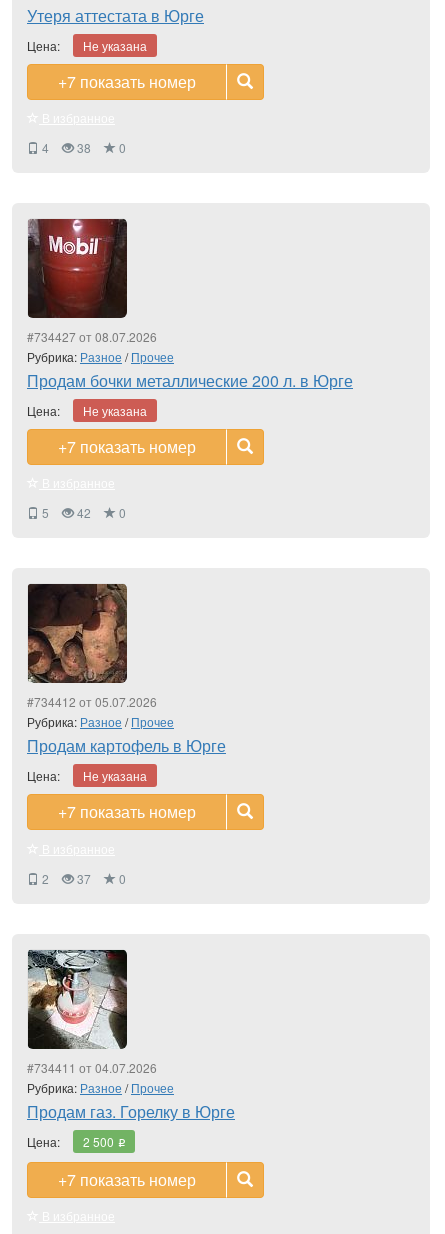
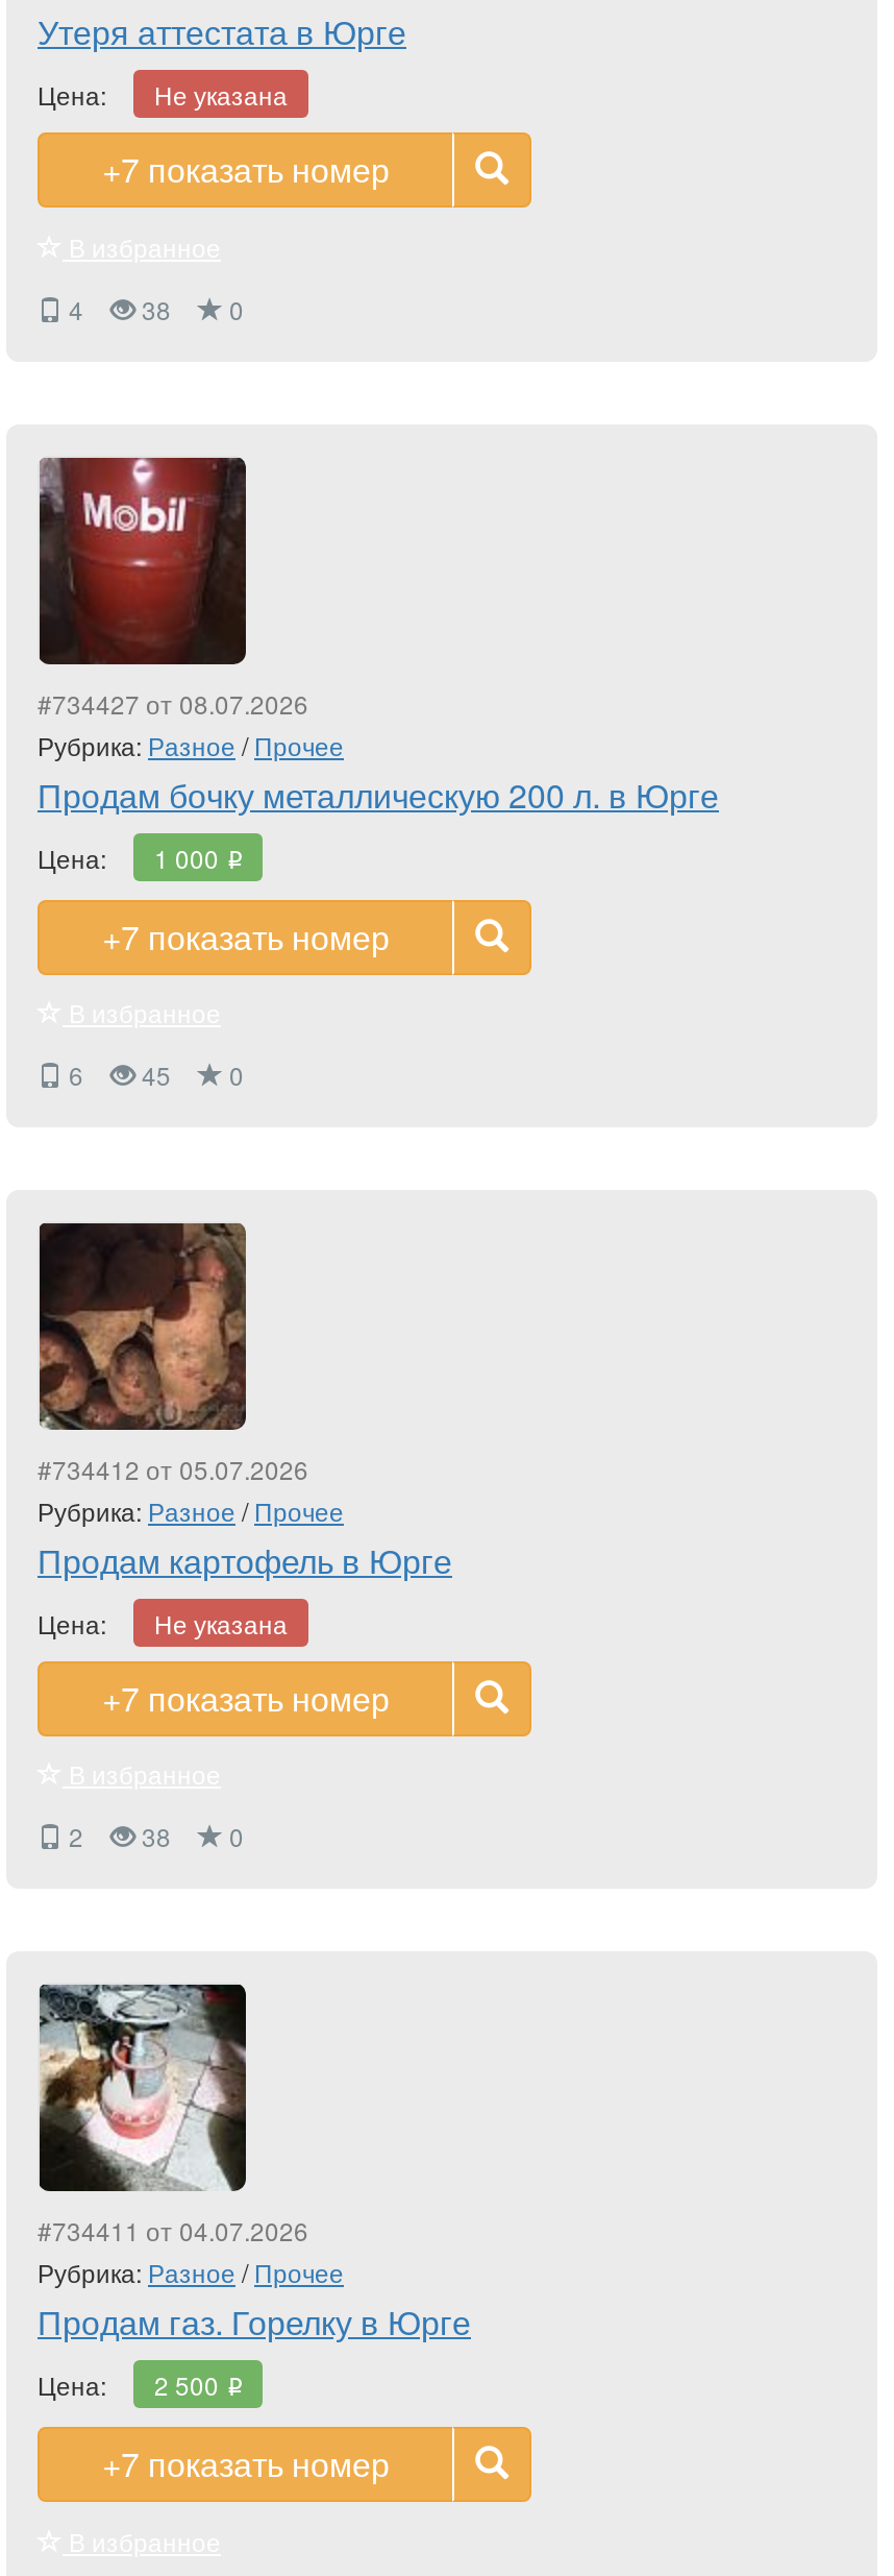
- Продам бочки металлические 200 л. в Юрге
+ Продам бочку металлическую 200 л. в Юрге

- Не указана
+ 1 000 i

- 5
+ 6

- 42
+ 45

- 2 37 0
+ 2 38 0
